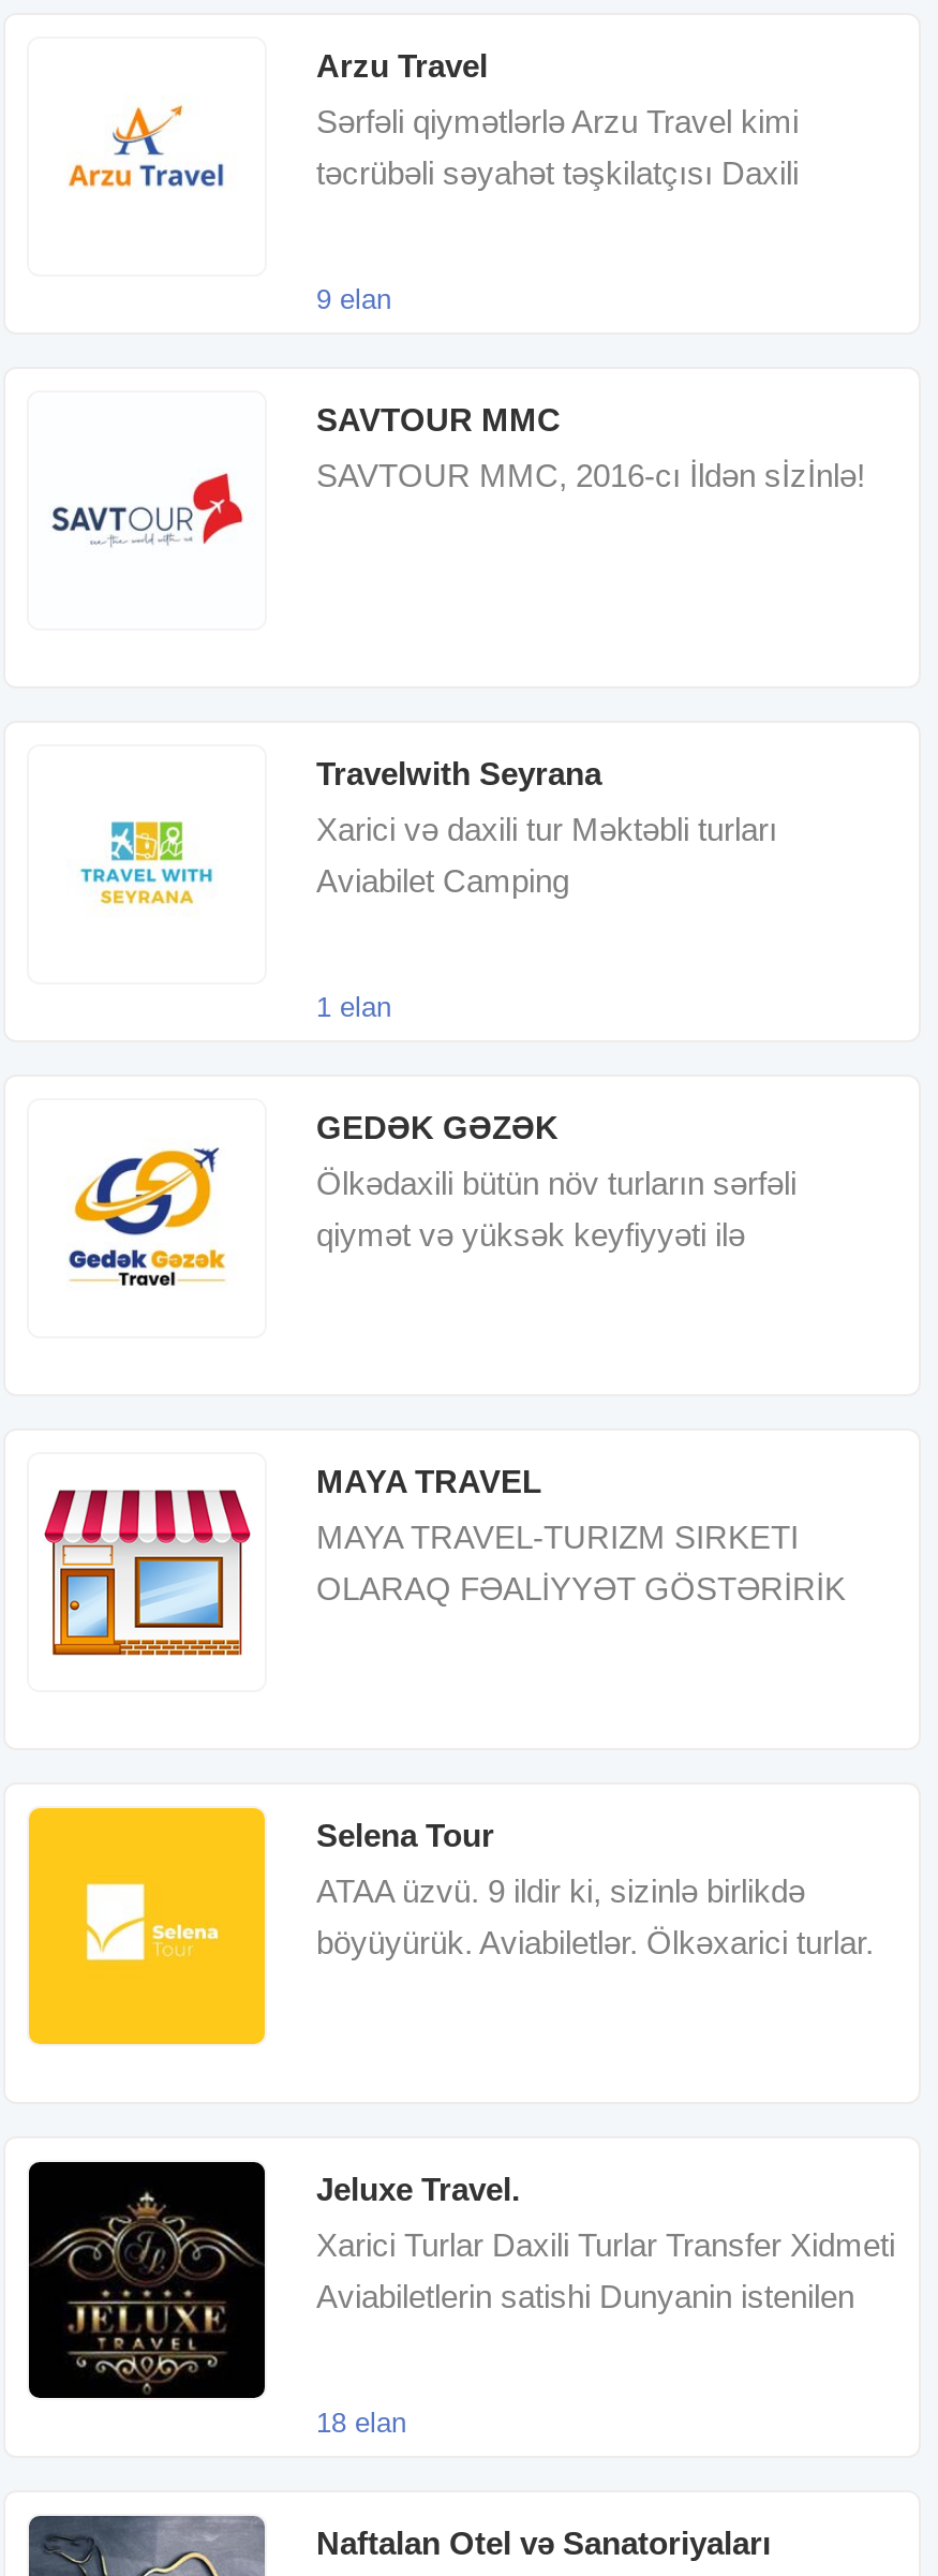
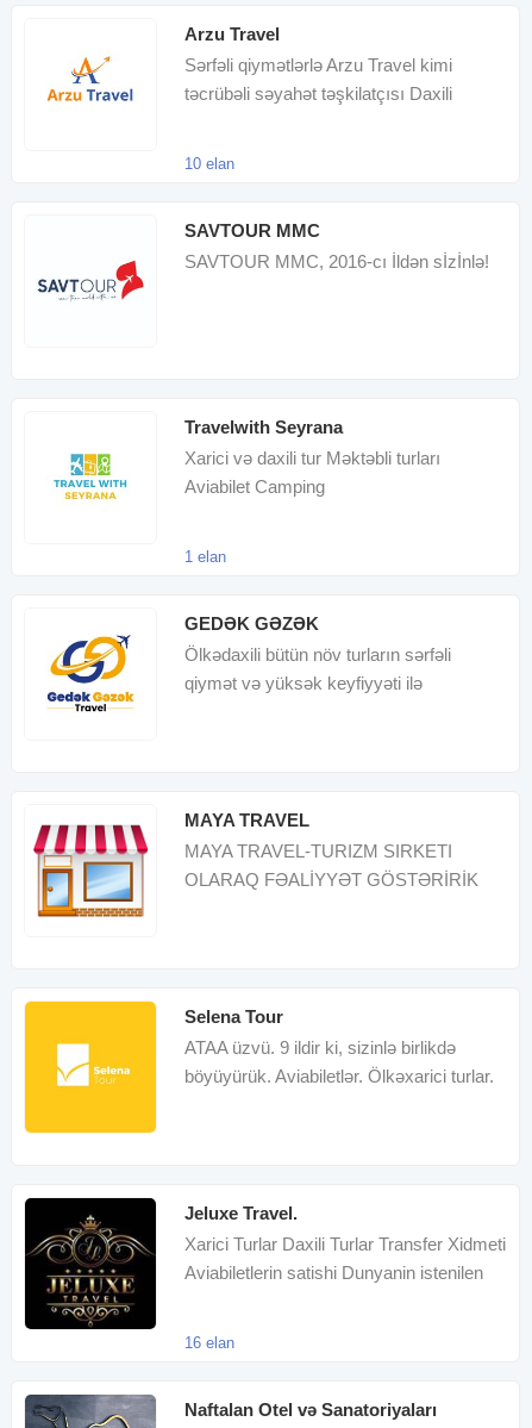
- 9 elan
+ 10 elan

- 18 elan
+ 16 elan
